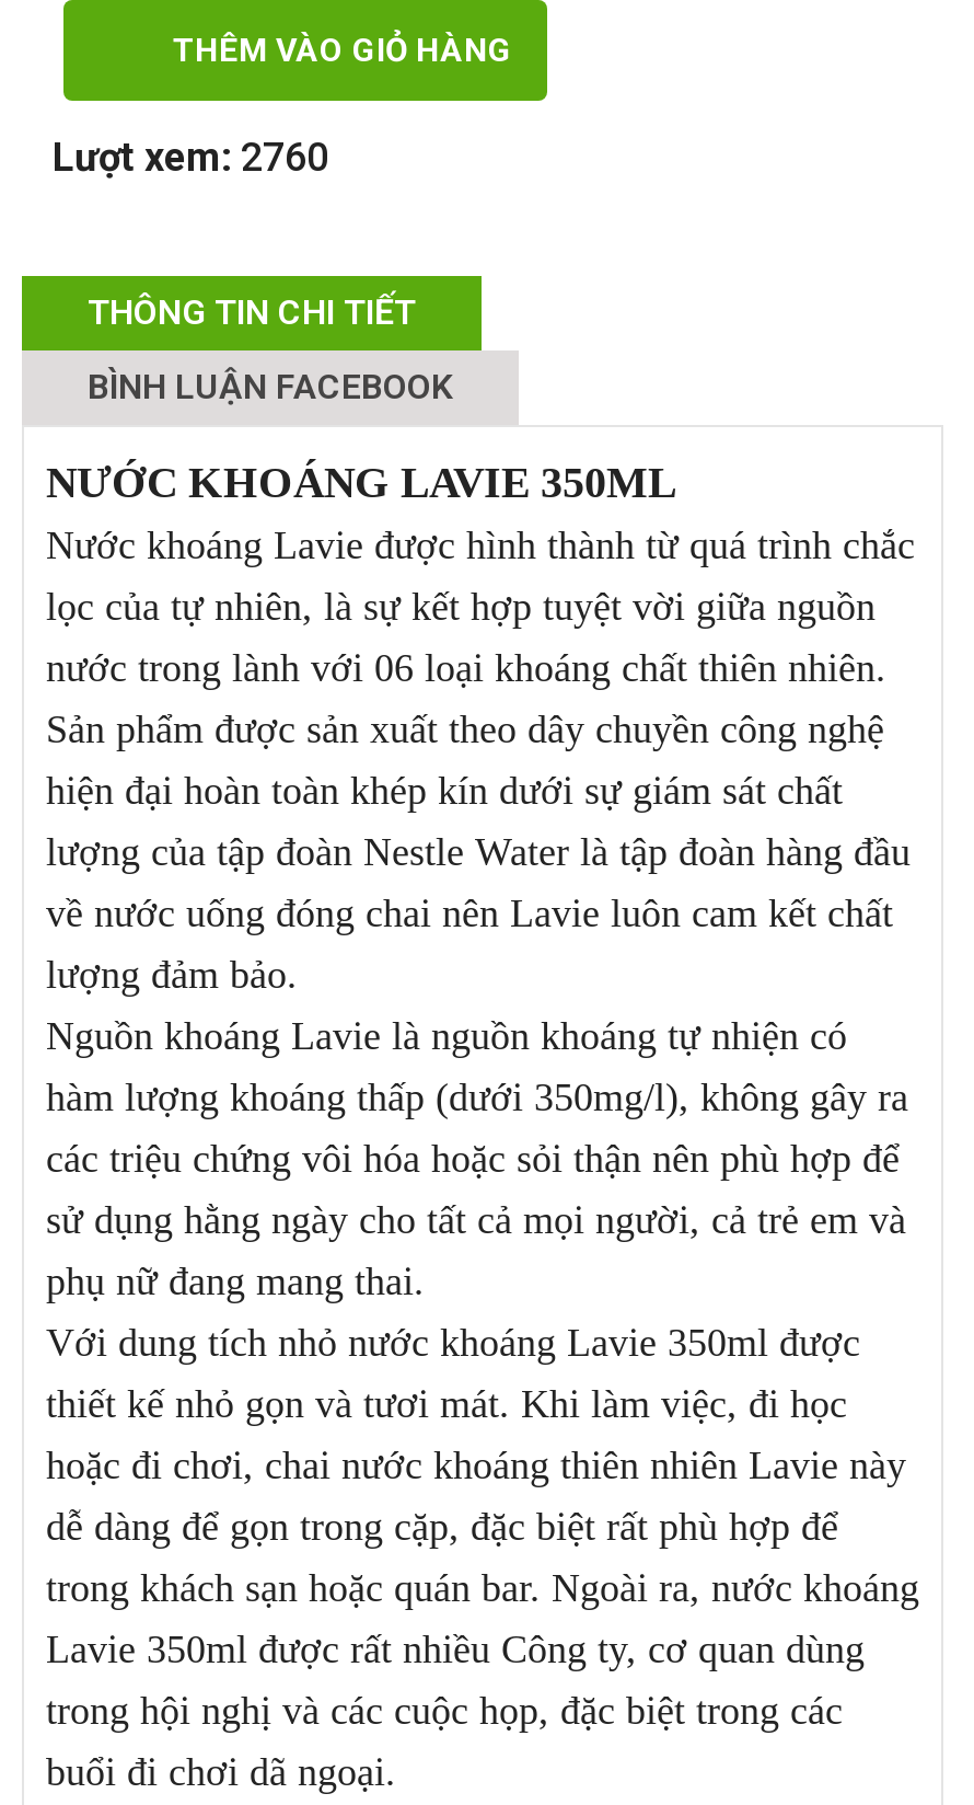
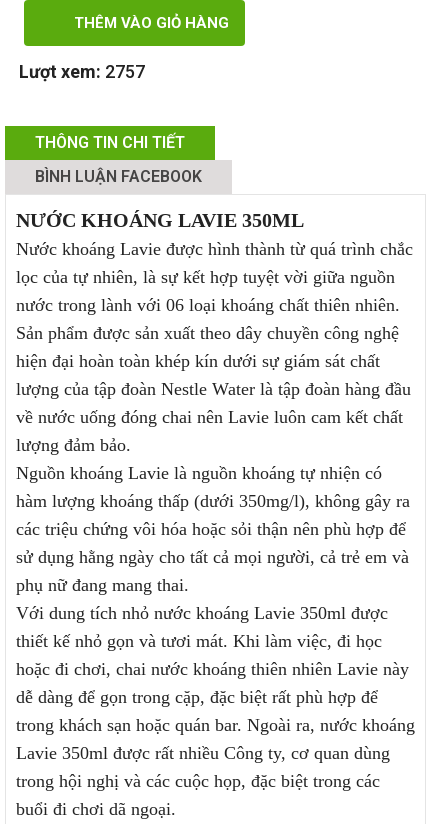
- Lượt xem: 2760
+ Lượt xem: 2757
